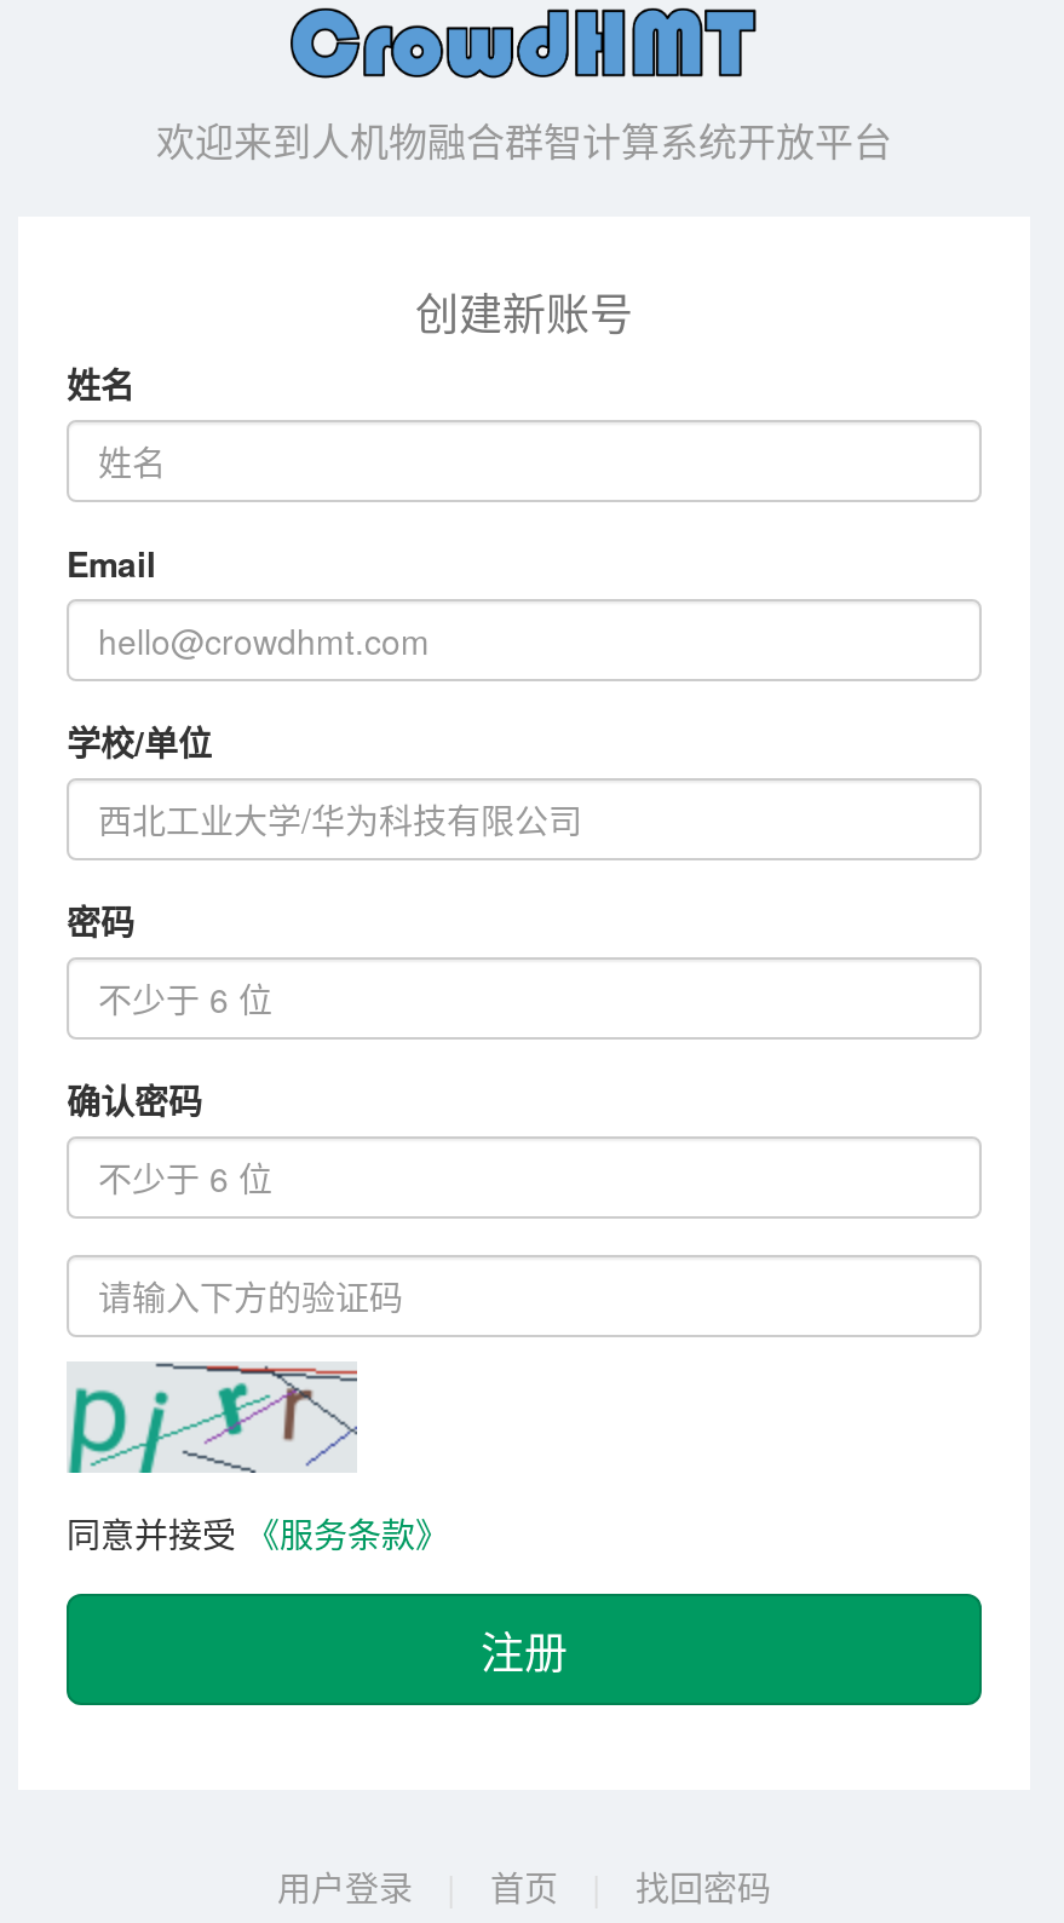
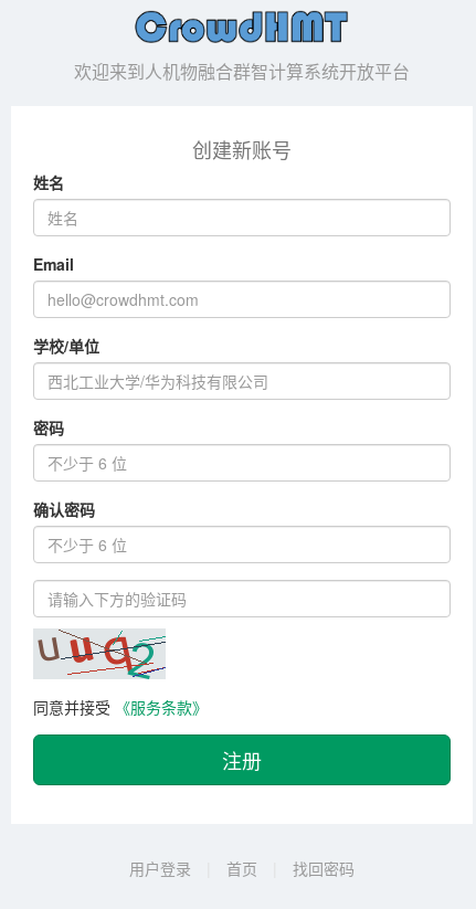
- [image]
+ [image]
